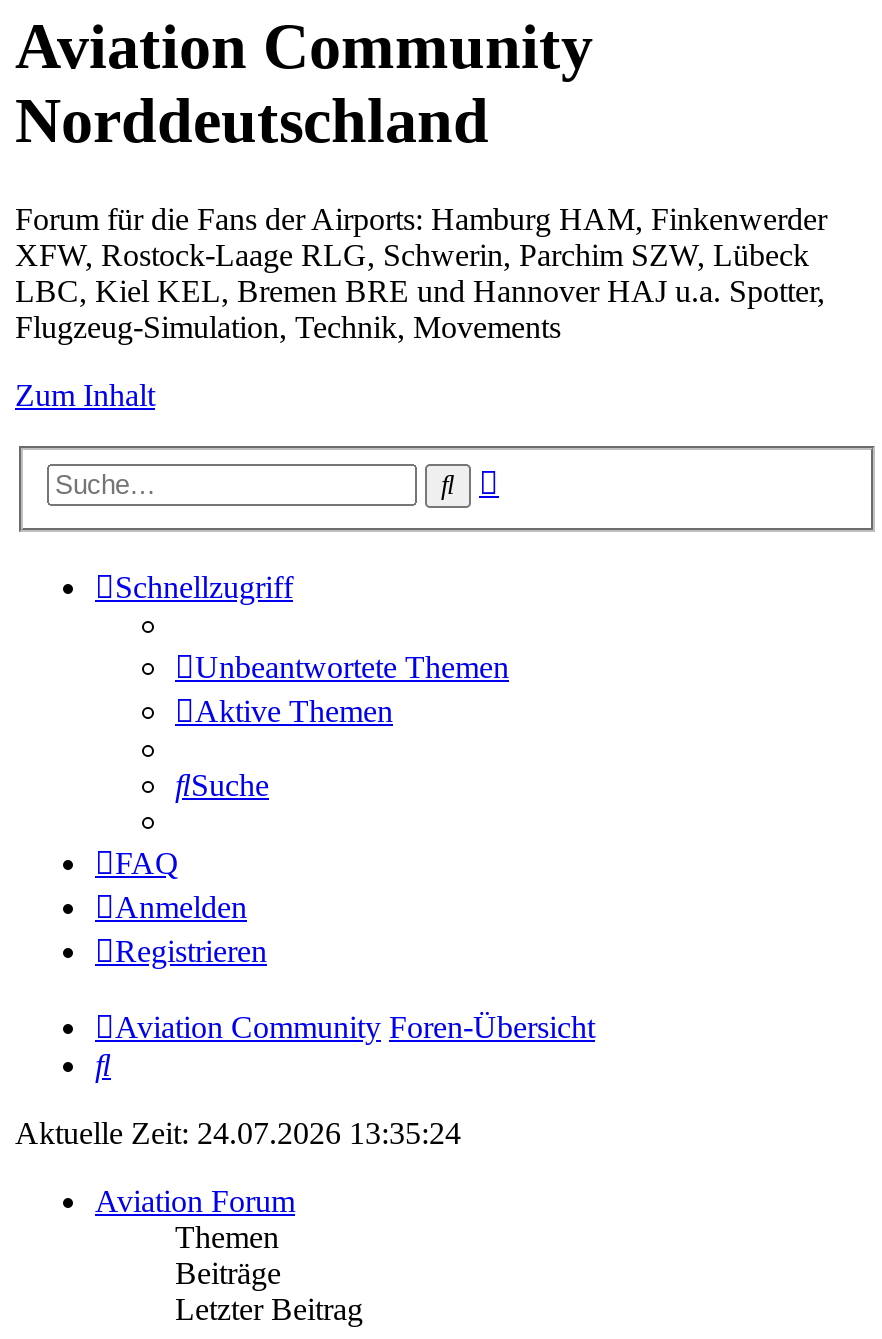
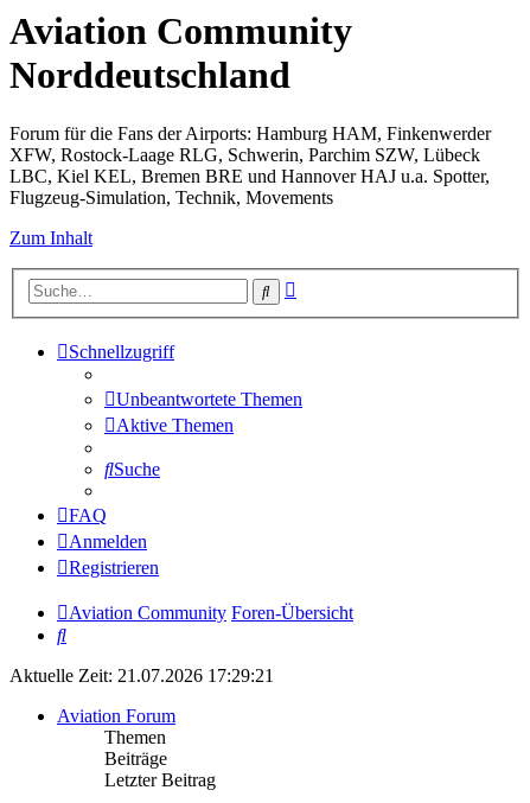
- Aktuelle Zeit: 24.07.2026 13:35:24
+ Aktuelle Zeit: 21.07.2026 17:29:21
